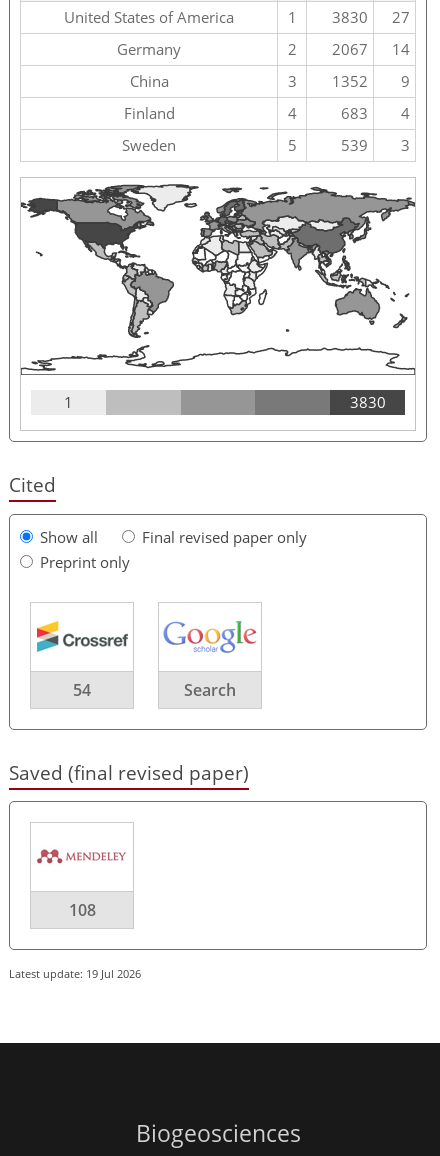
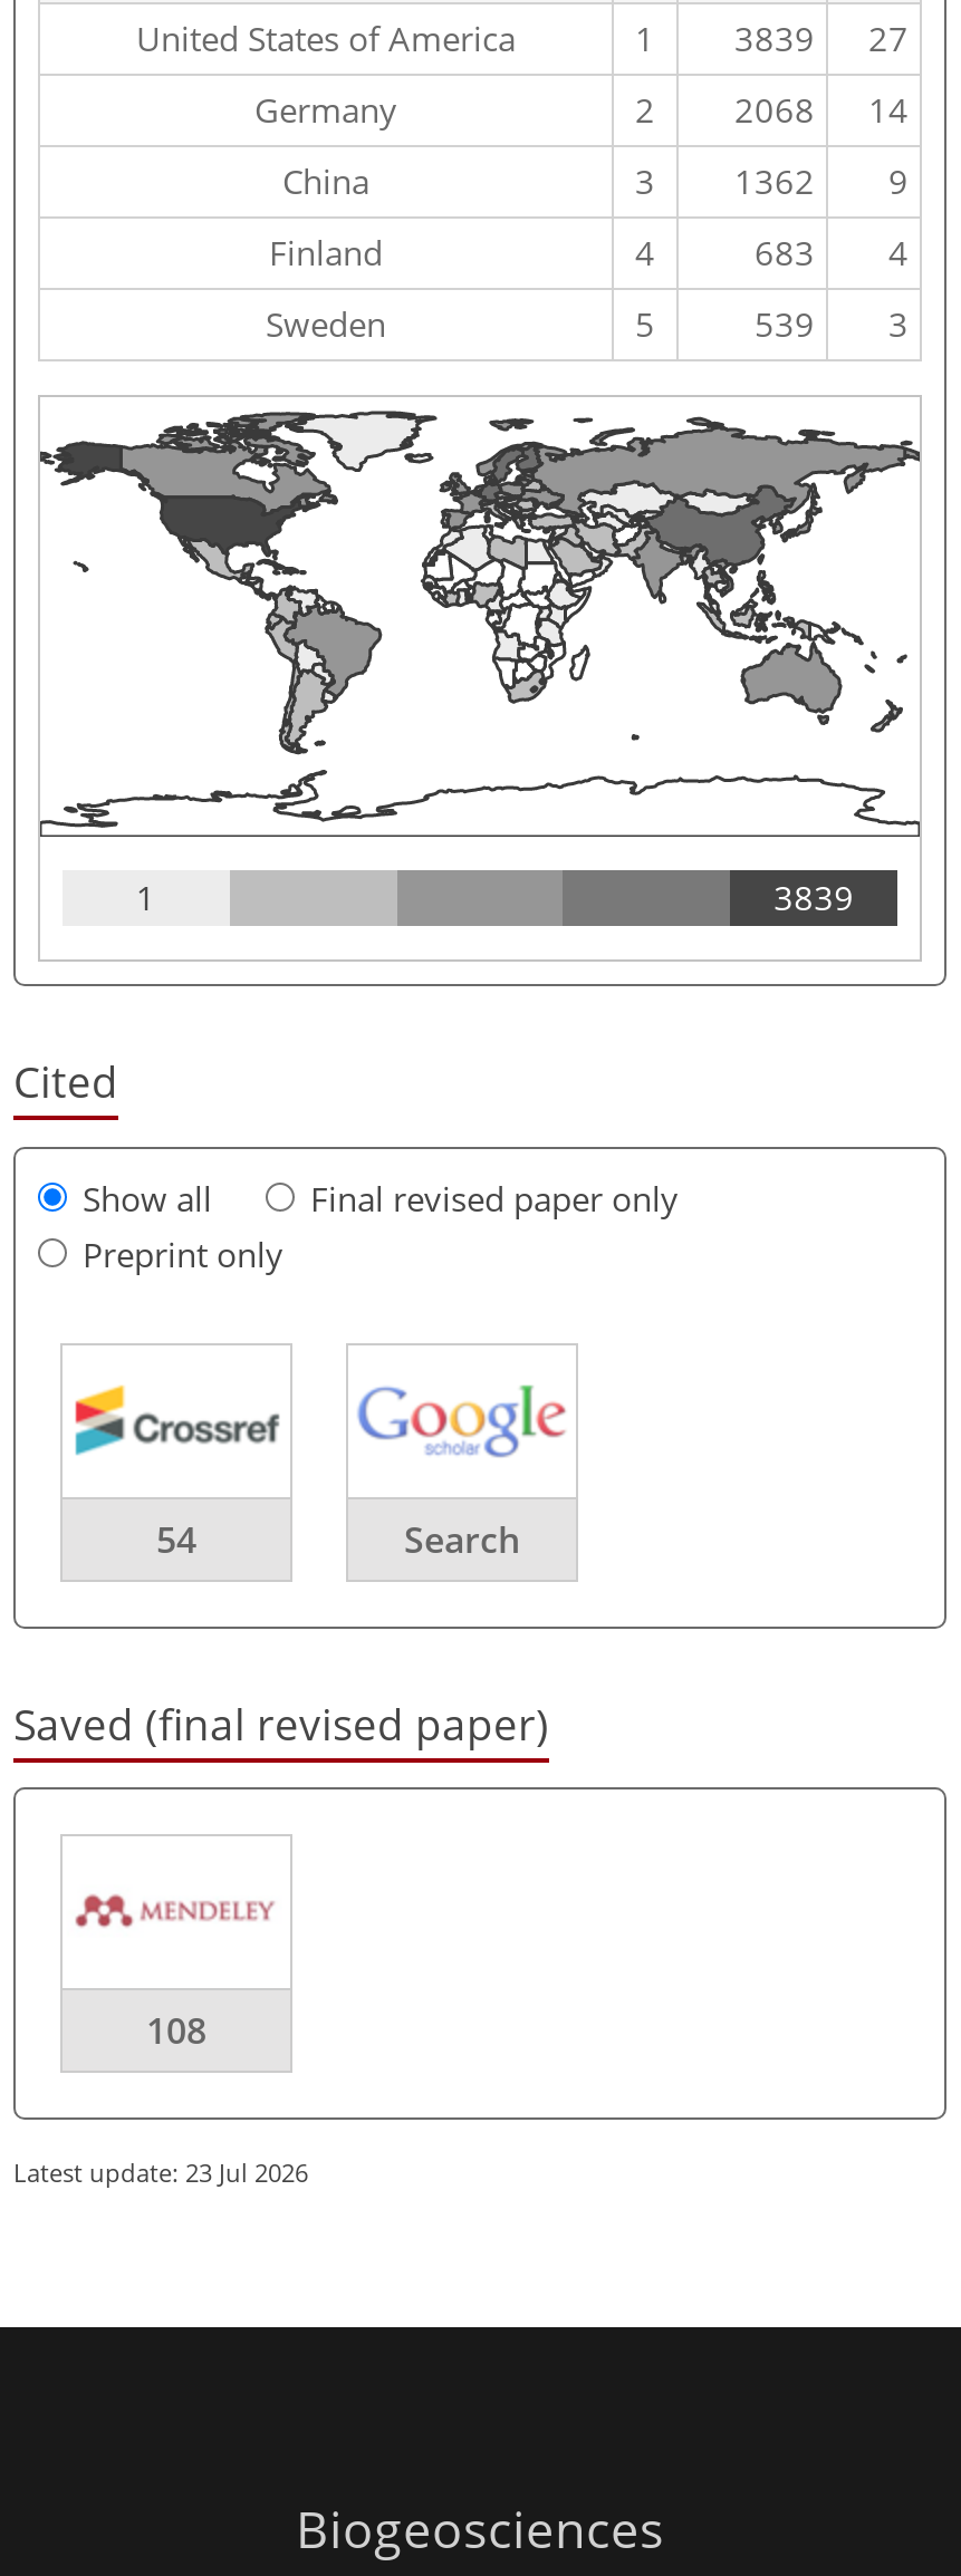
- 1 3830 27
+ 1 3839 27

- 2 2067 14
+ 2 2068 14

- 3 1352 9
+ 3 1362 9

- 3830
+ 3839

- Latest update: 19 Jul 2026
+ Latest update: 23 Jul 2026
